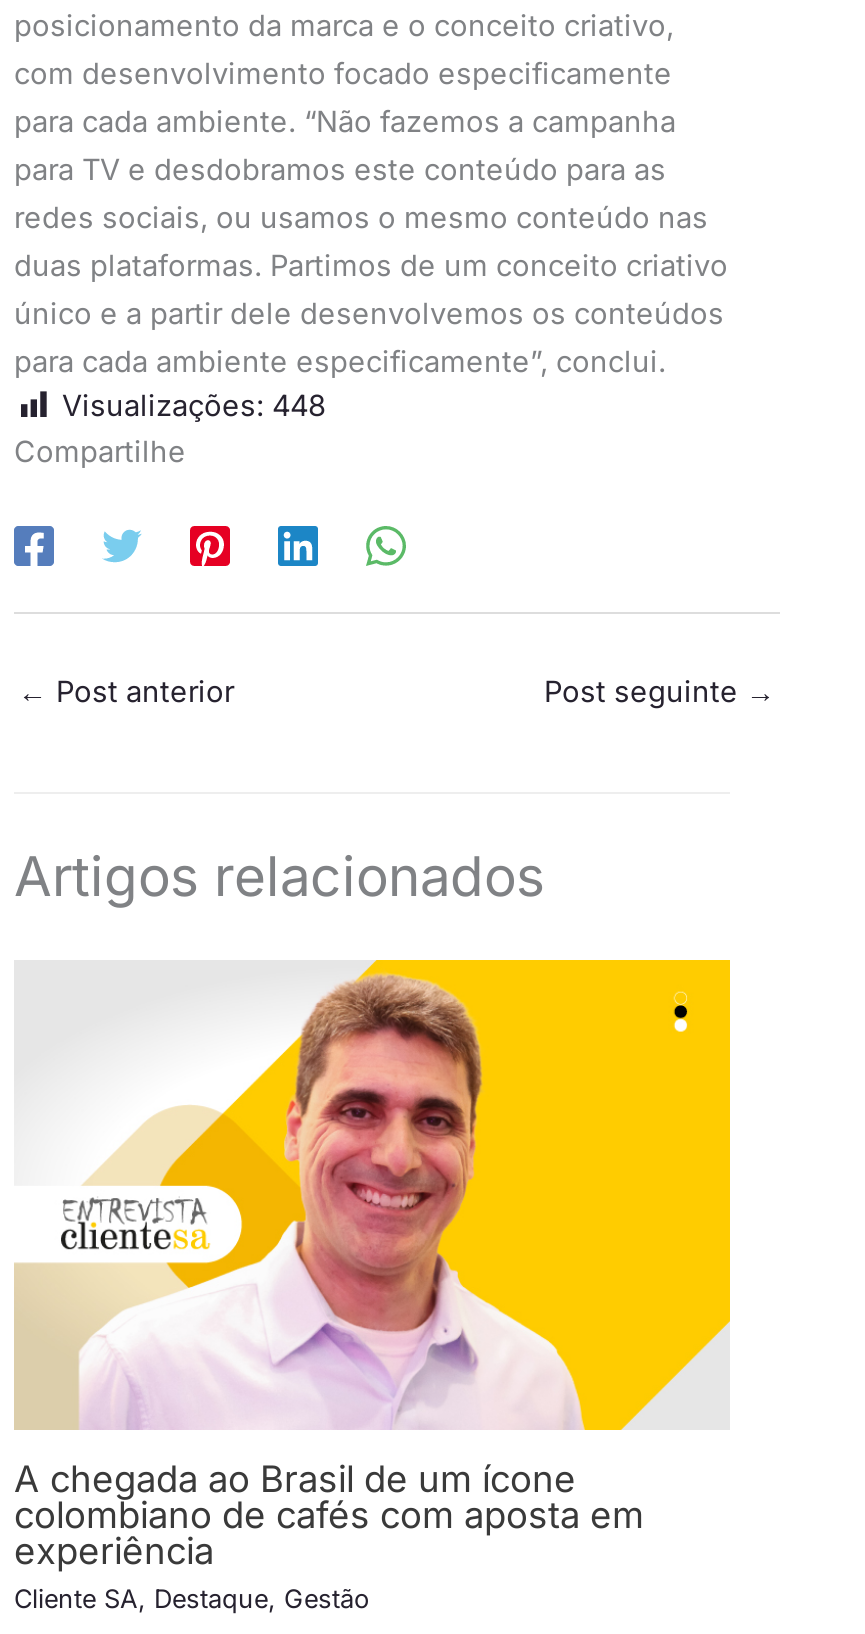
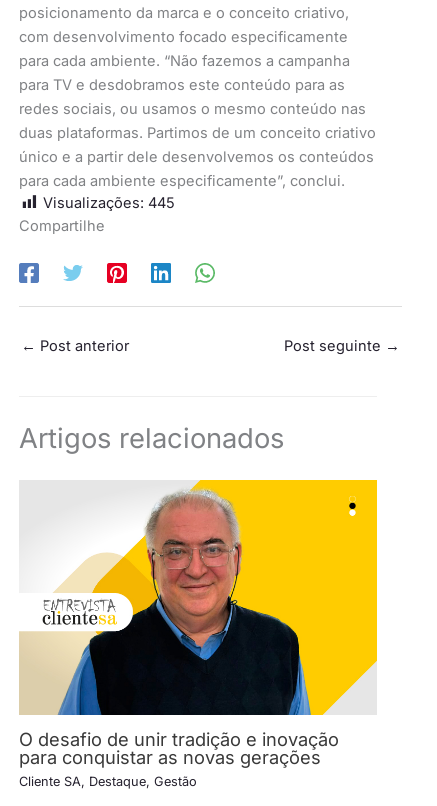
- Visualizações: 448
+ Visualizações: 445

- [image]
- A chegada ao Brasil de um ícone
- colombiano de cafés com aposta em
- experiência
+ [image]
+ O desafio de unir tradição e inovação
+ para conquistar as novas gerações
